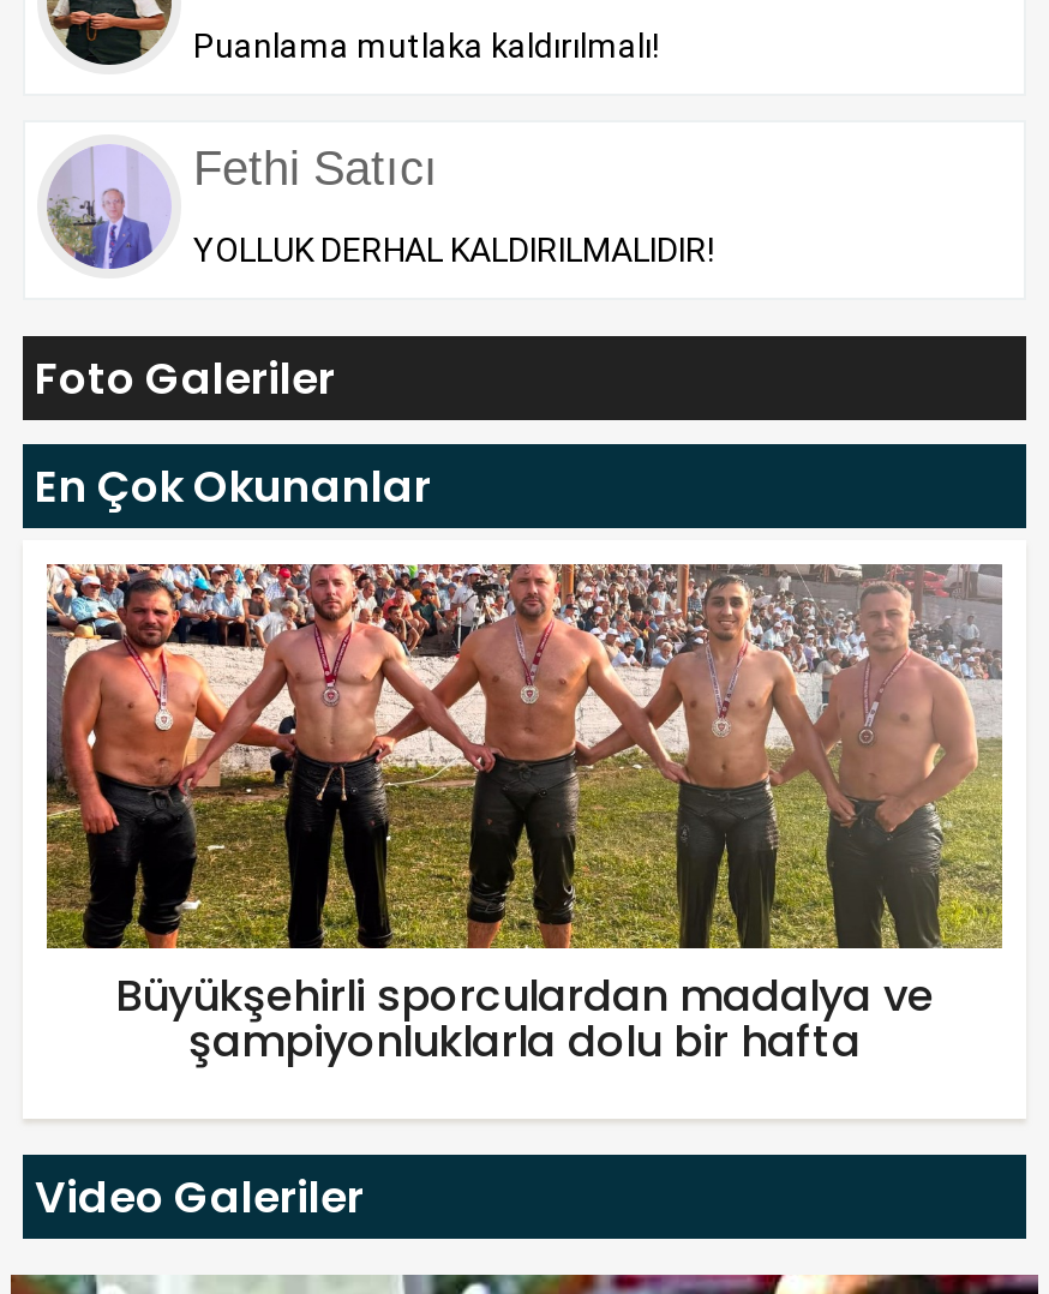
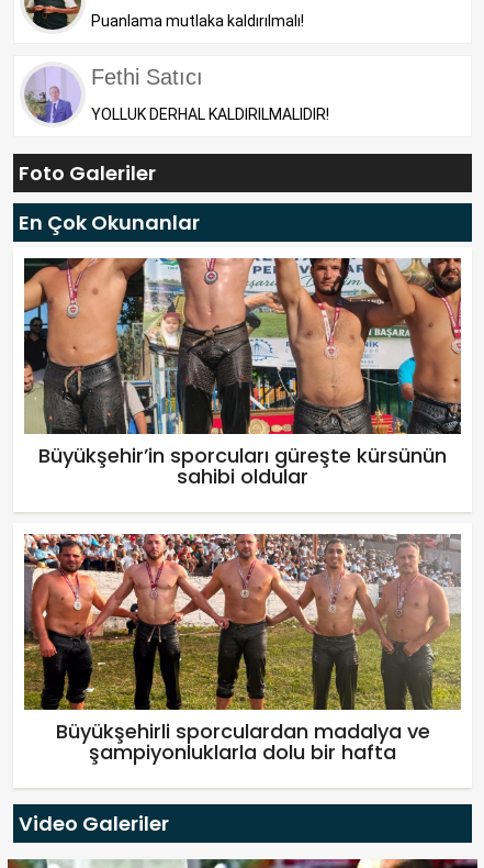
+ [image]
+ Büyükşehir’in sporcuları güreşte kürsünün
+ sahibi oldular
